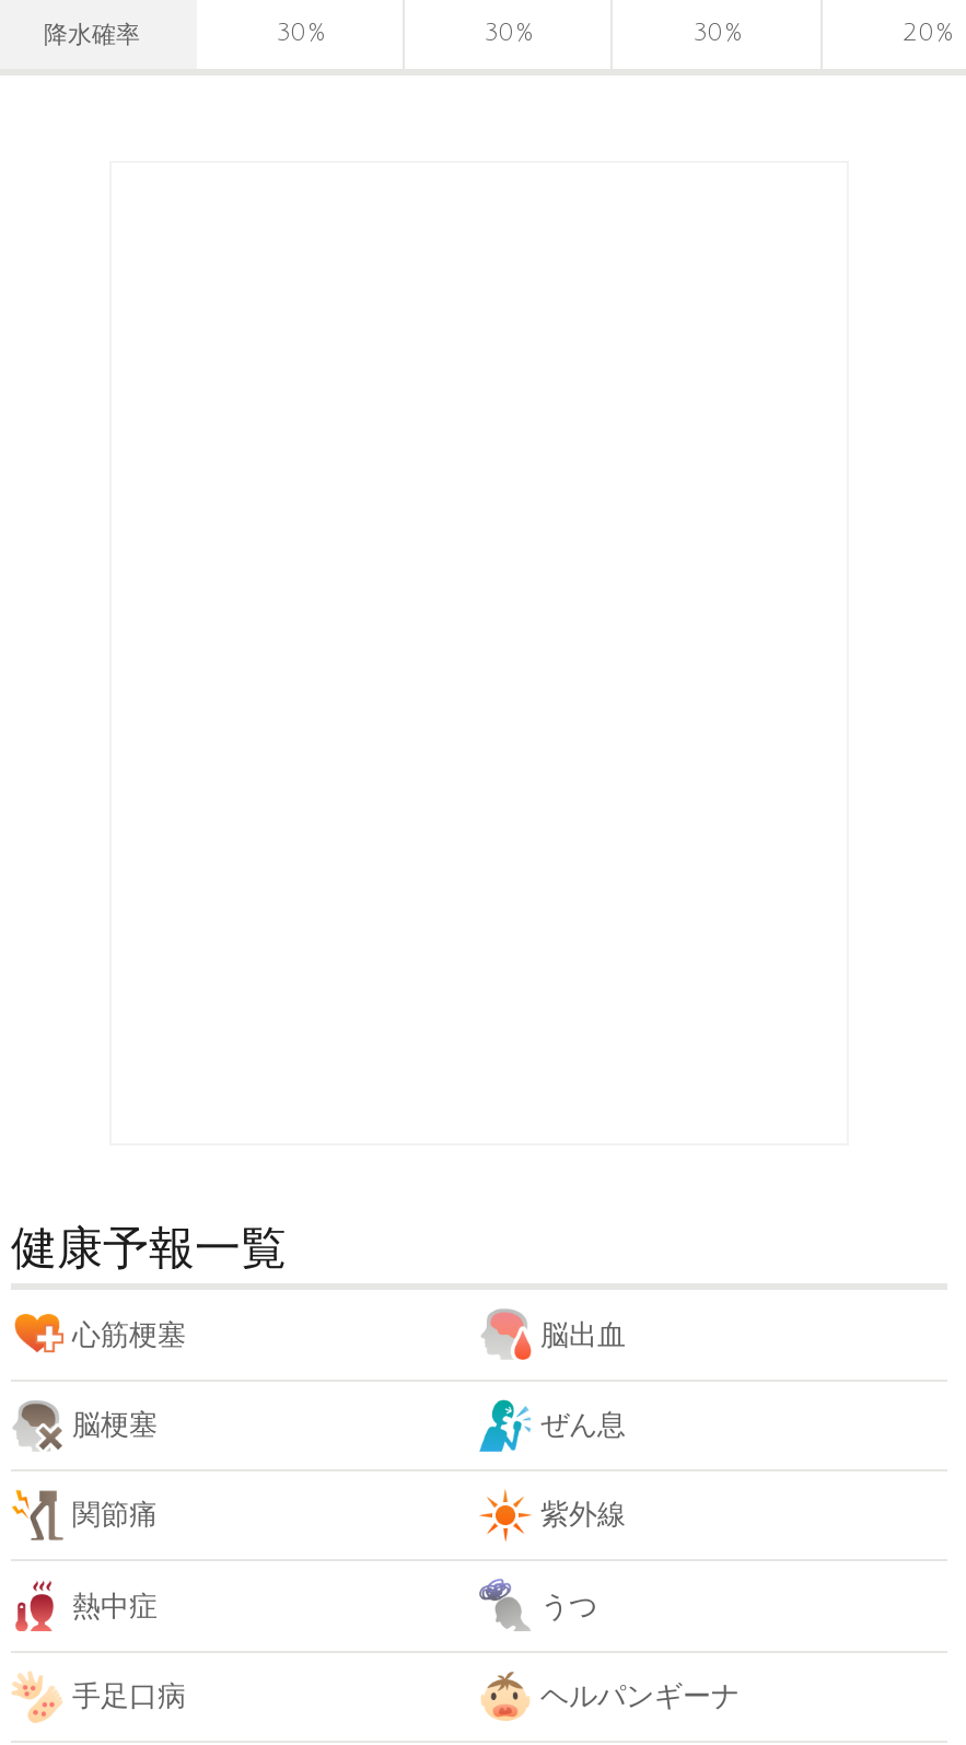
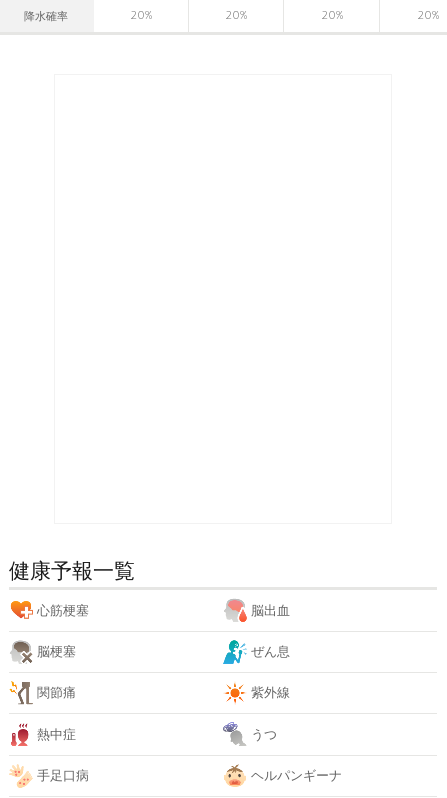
- 30%
+ 20%

- 30%
+ 20%

- 30%
+ 20%
